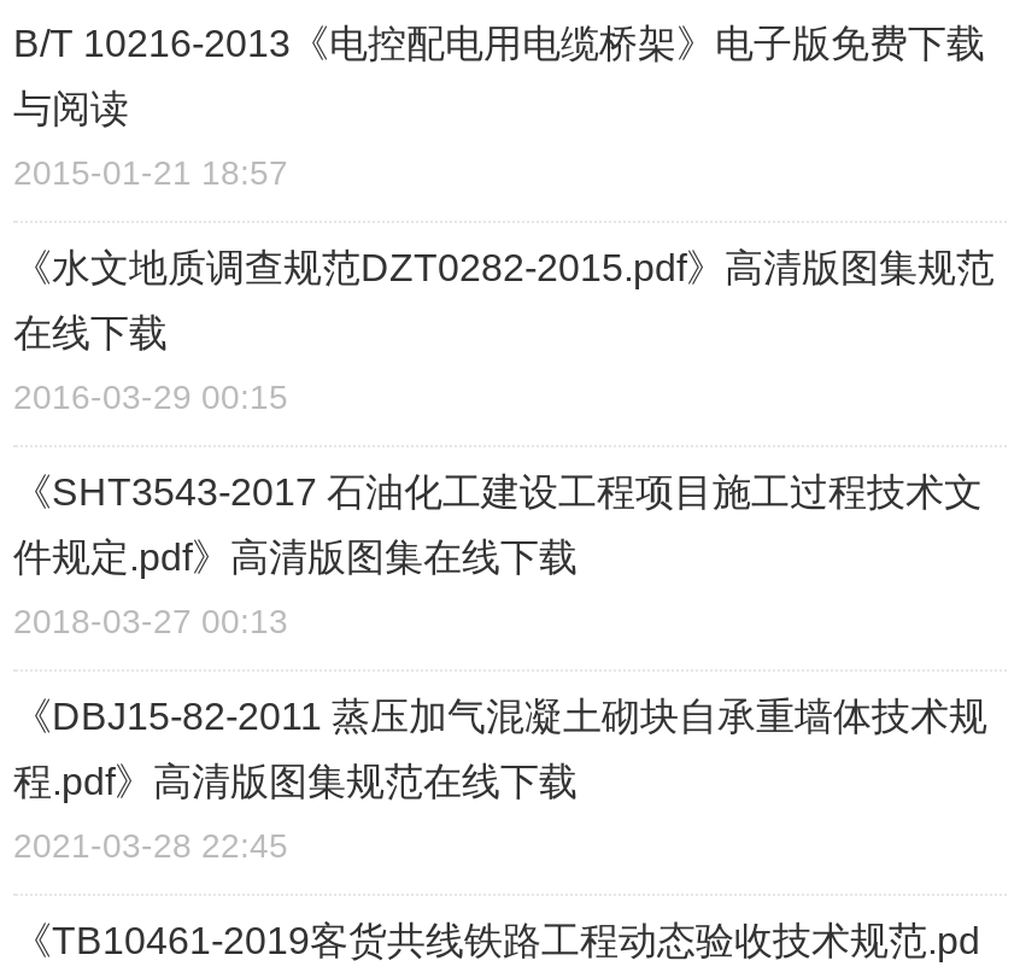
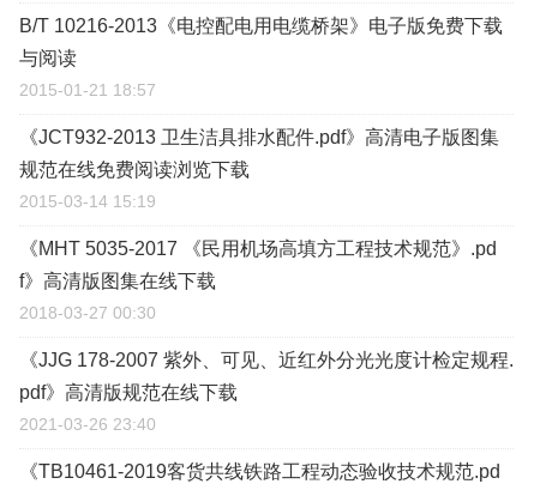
- 《水文地质调查规范DZT0282-2015.pdf》高清版图集规范
+ 《JCT932-2013 卫生洁具排水配件.pdf》高清电子版图集

- 在线下载
+ 规范在线免费阅读浏览下载

- 2016-03-29 00:15
+ 2015-03-14 15:19

- 《SHT3543-2017 石油化工建设工程项目施工过程技术文
+ 《MHT 5035-2017 《民用机场高填方工程技术规范》.pd

- 件规定.pdf》高清版图集在线下载
+ f》高清版图集在线下载

- 2018-03-27 00:13
+ 2018-03-27 00:30

- 《DBJ15-82-2011 蒸压加气混凝土砌块自承重墙体技术规
+ 《JJG 178-2007 紫外、可见、近红外分光光度计检定规程.

- 程.pdf》高清版图集规范在线下载
+ pdf》高清版规范在线下载

- 2021-03-28 22:45
+ 2021-03-26 23:40
